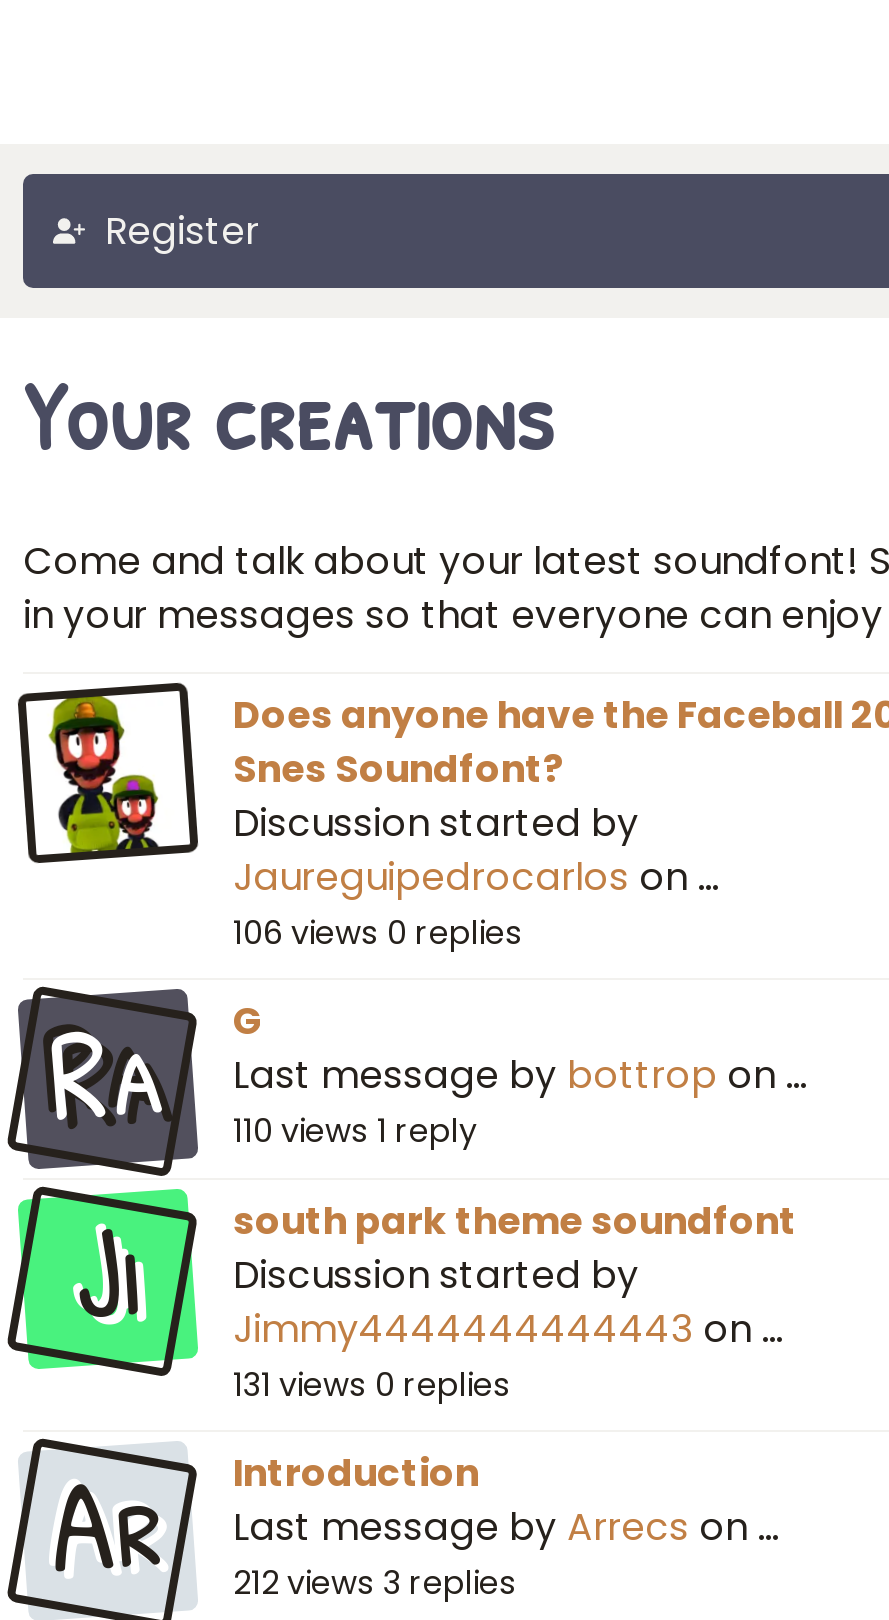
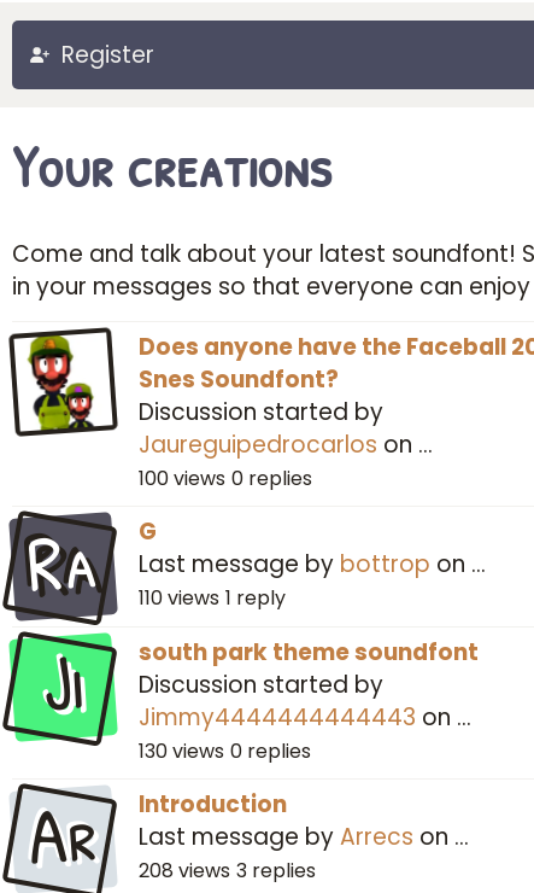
- 106 views 0 replies
+ 100 views 0 replies

- 131 views 0 replies
+ 130 views 0 replies

- 212 views 3 replies
+ 208 views 3 replies
